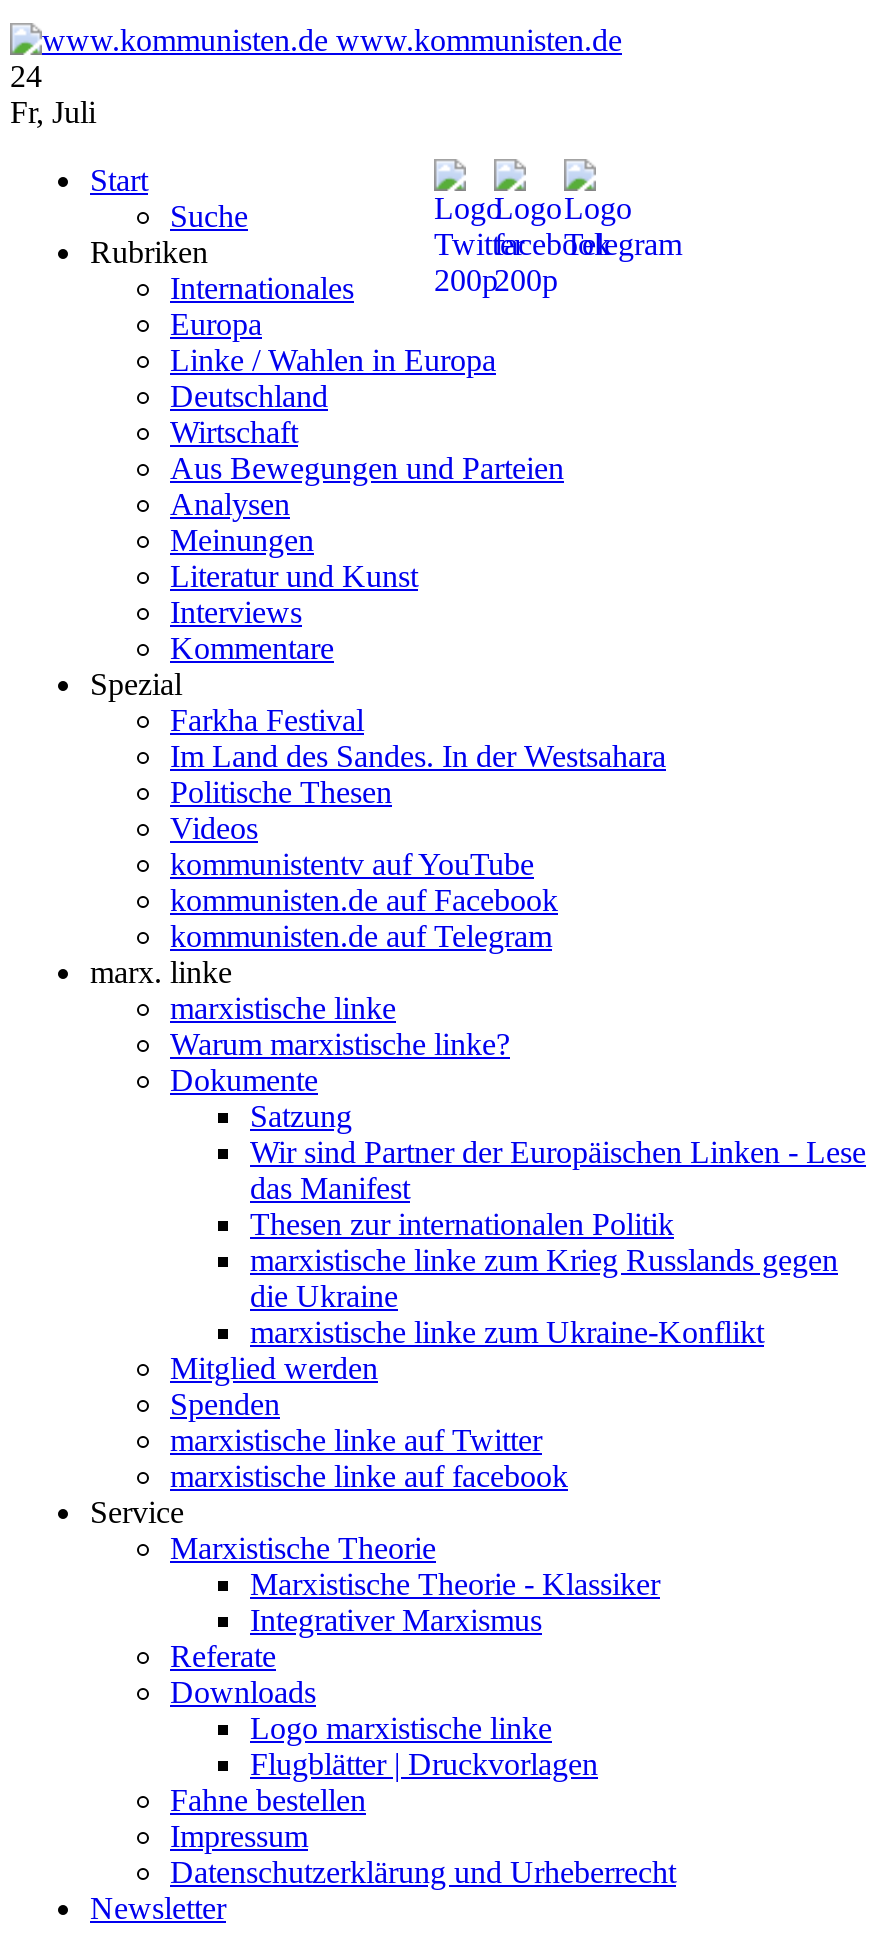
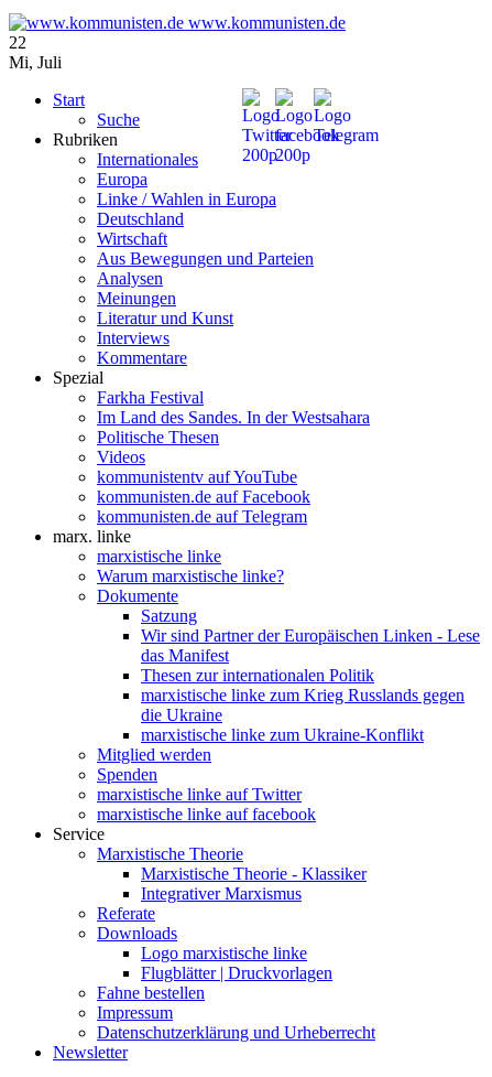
- 24
+ 22

- Fr, Juli
+ Mi, Juli
